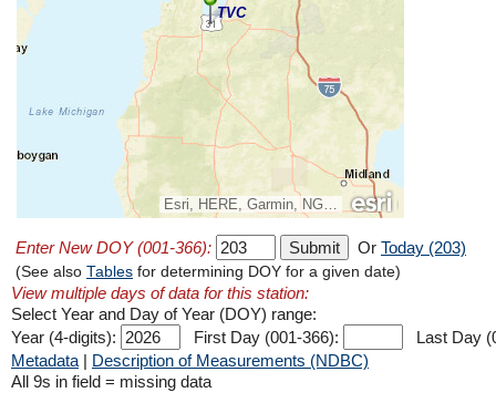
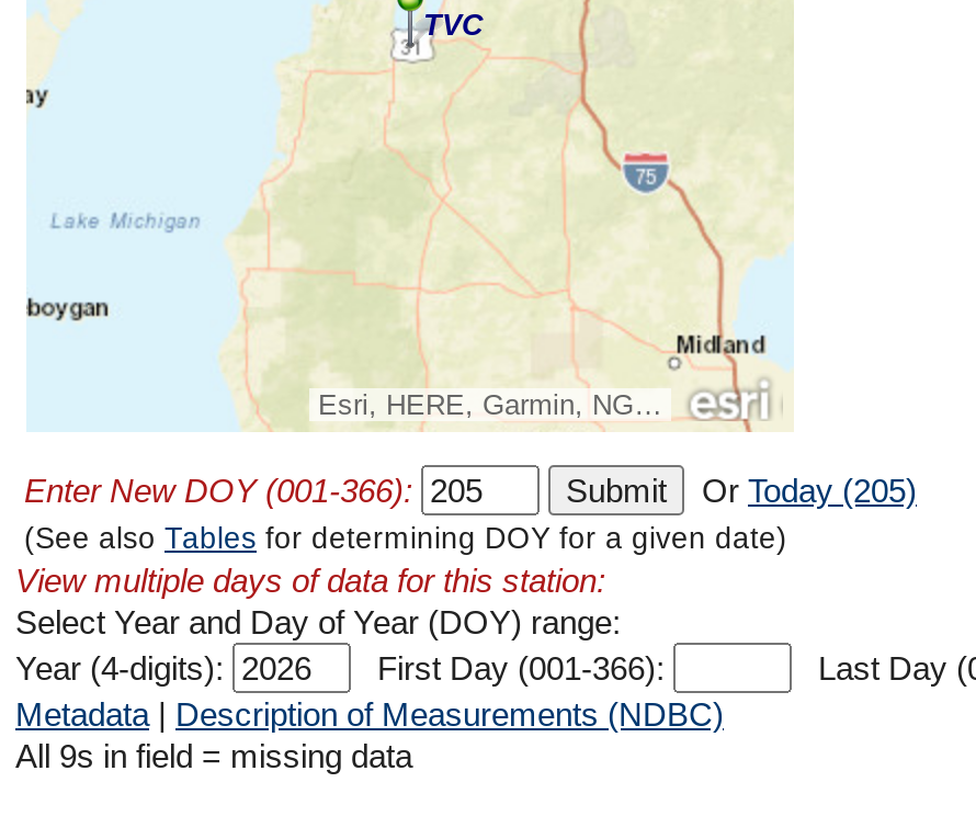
- Or Today (203)
+ Or Today (205)
